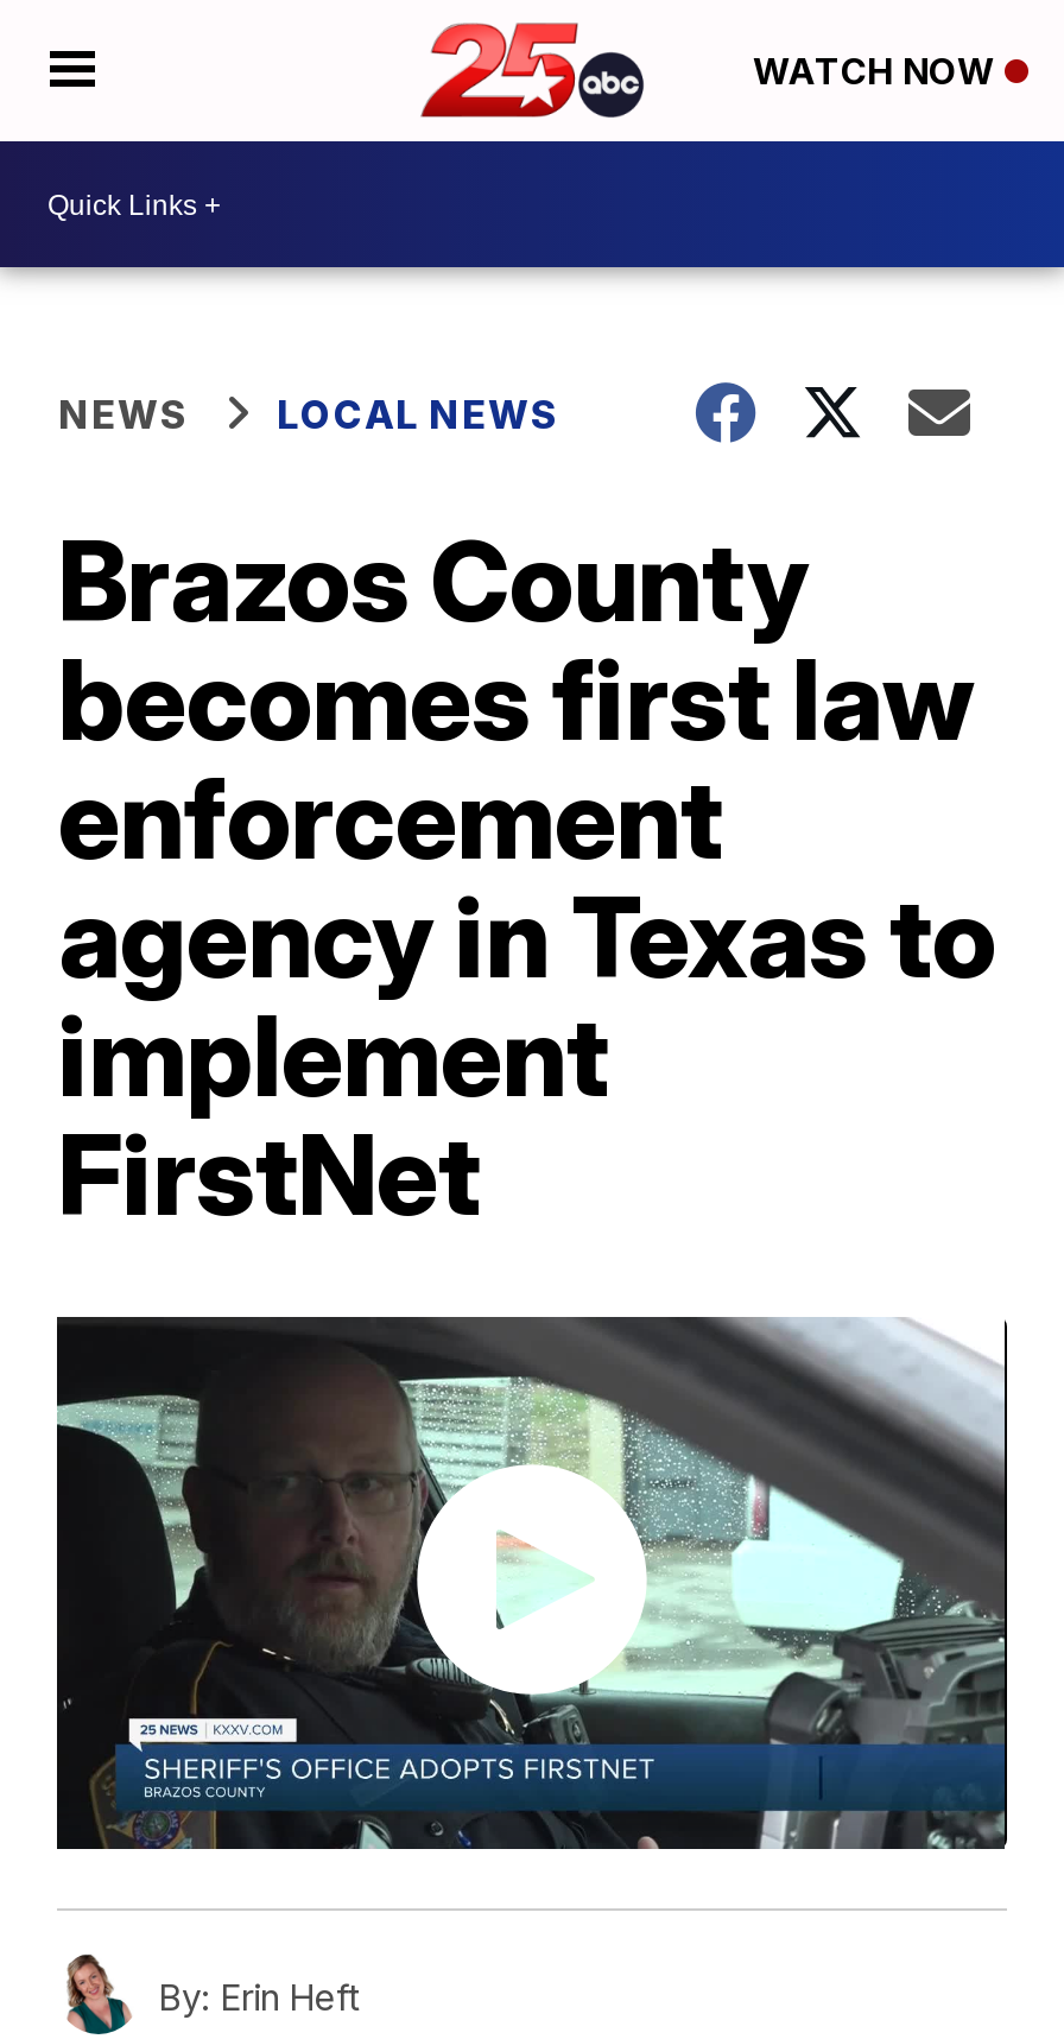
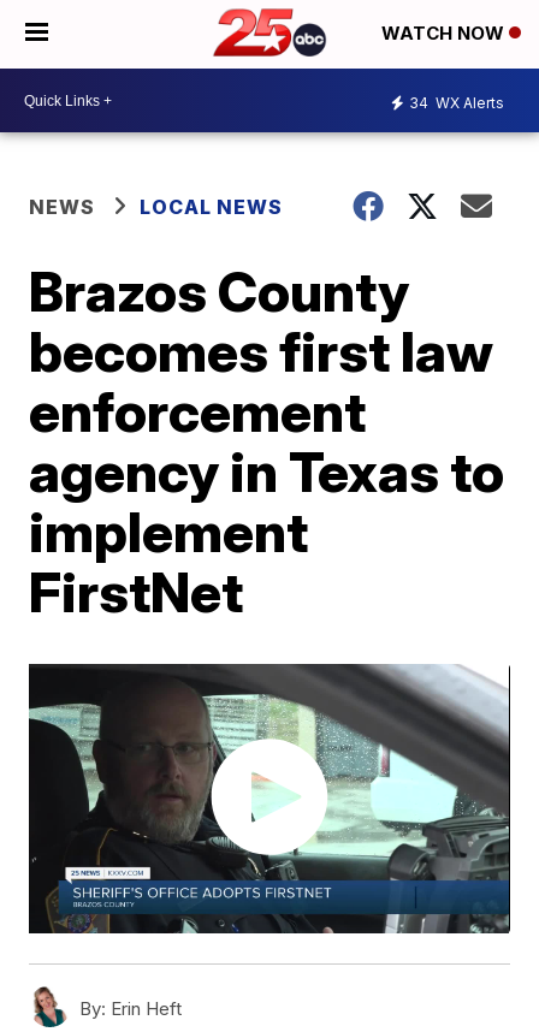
+ 34 WX Alerts
